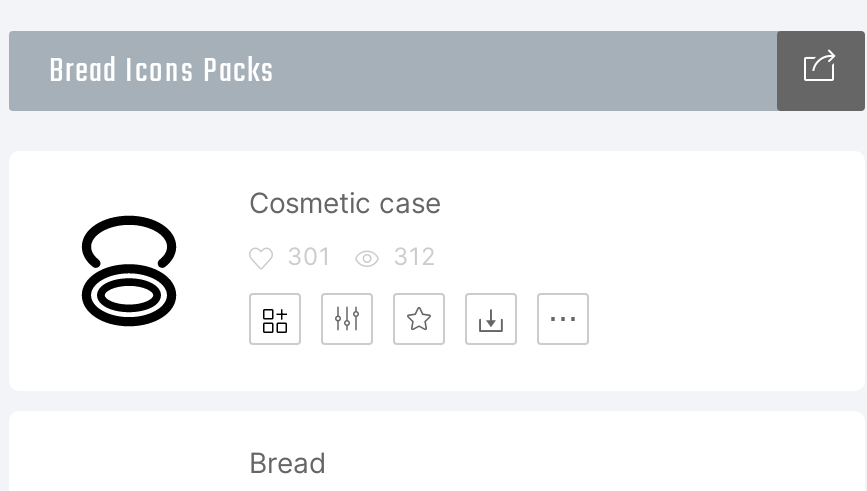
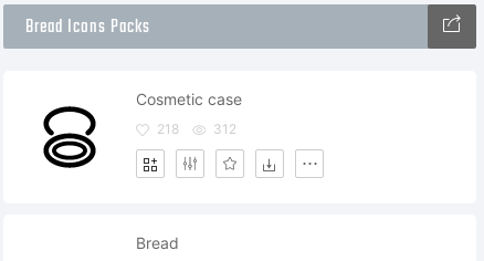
- 301
+ 218
